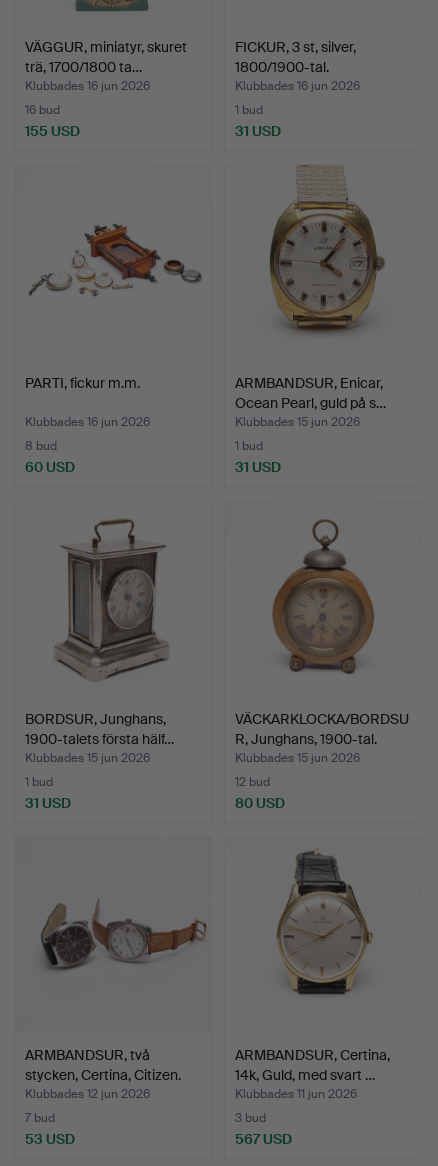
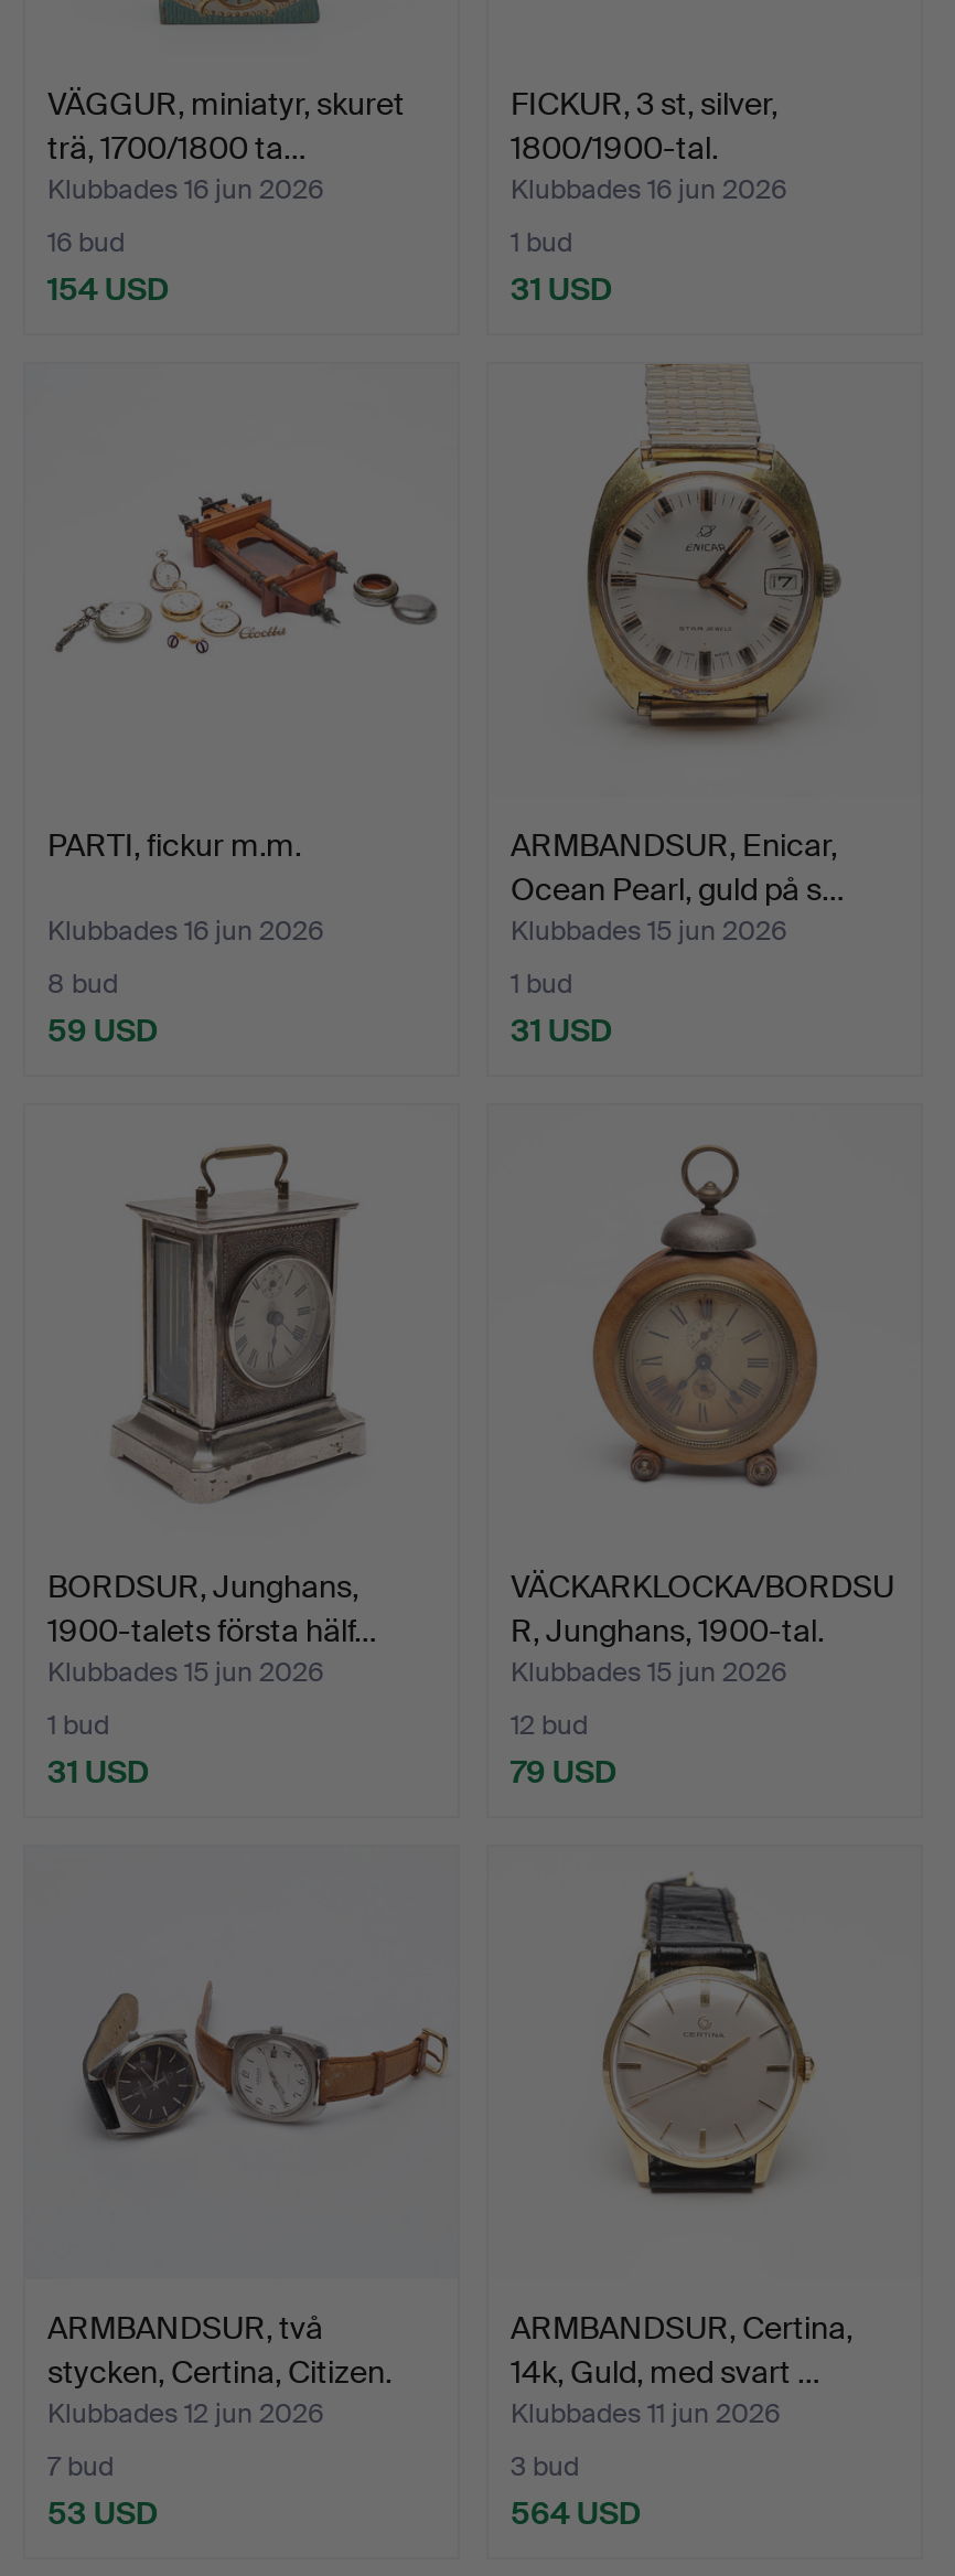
- 155 USD
+ 154 USD

- 60 USD
+ 59 USD

- 80 USD
+ 79 USD

- 567 USD
+ 564 USD
